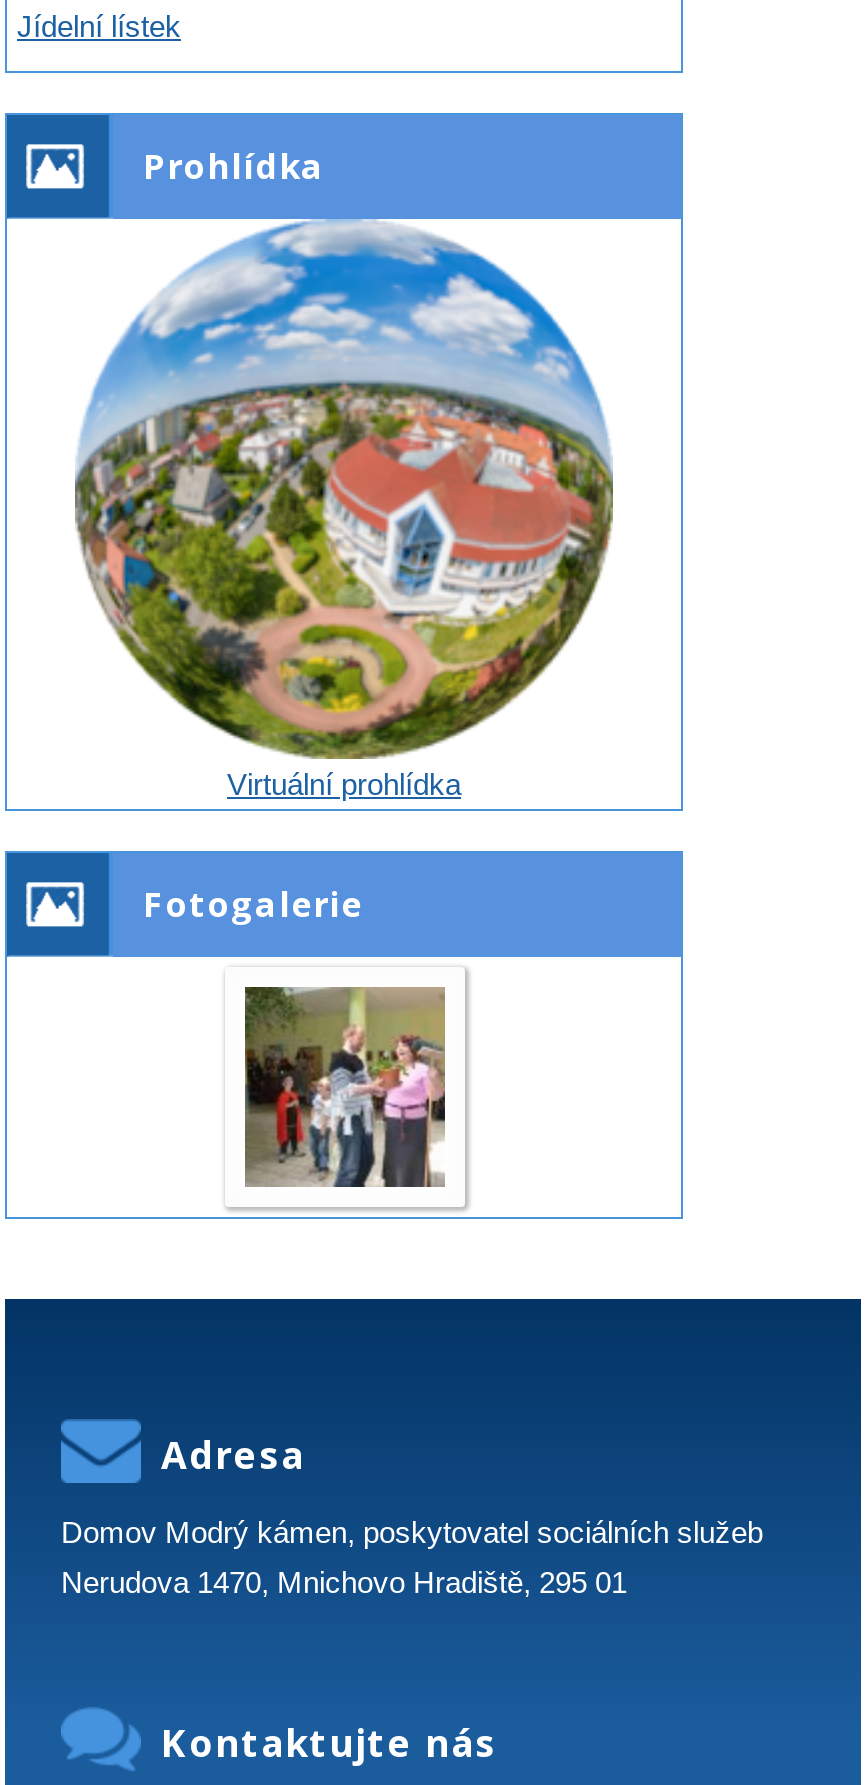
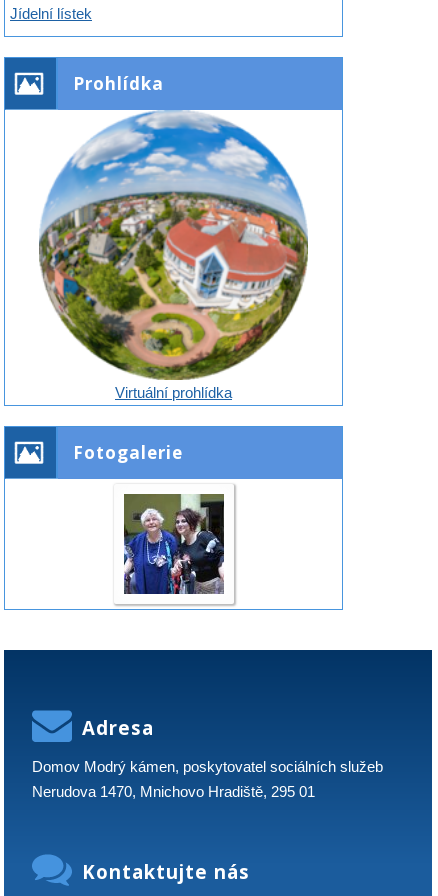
- [image]
+ [image]
